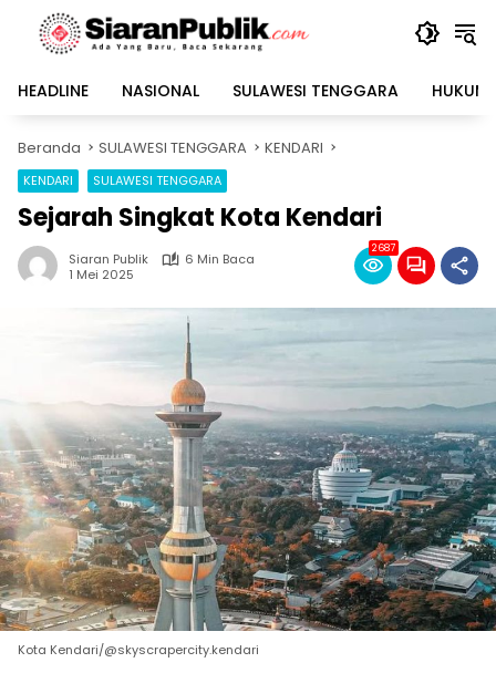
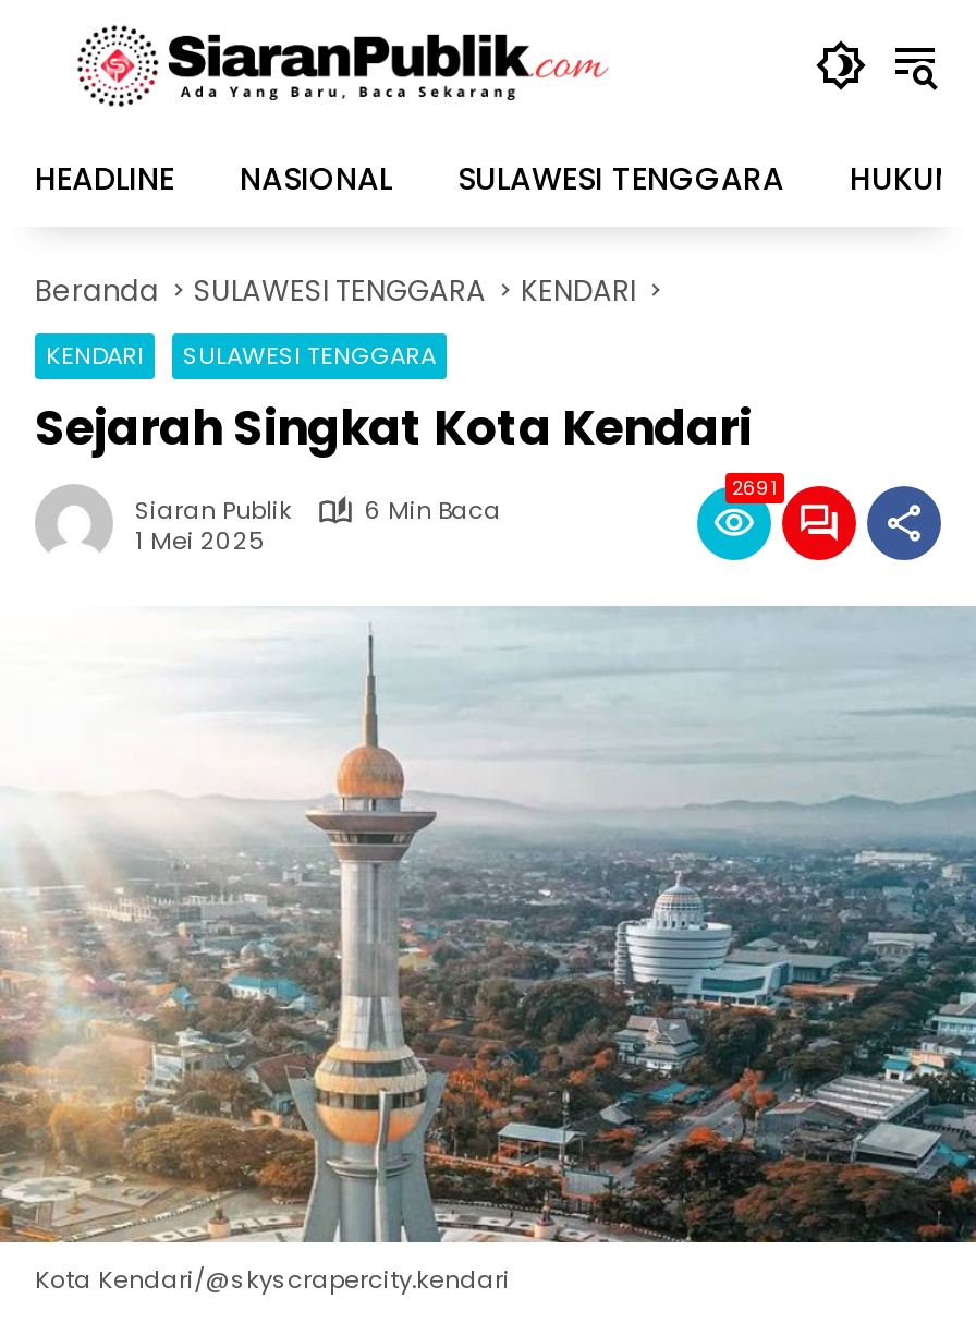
- 2687
+ 2691
